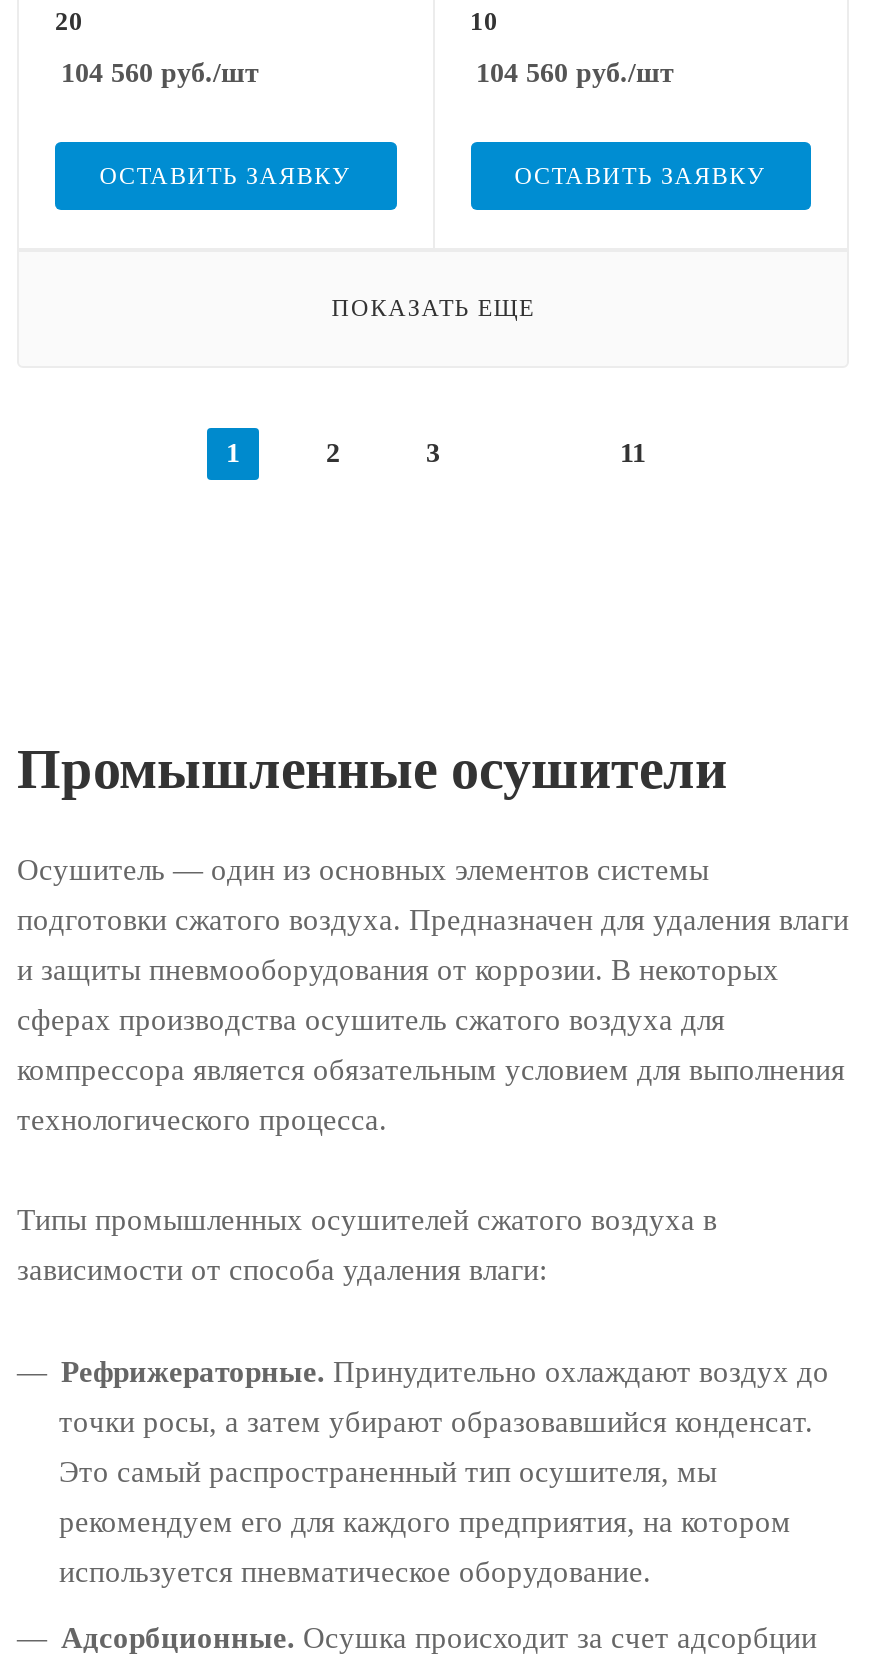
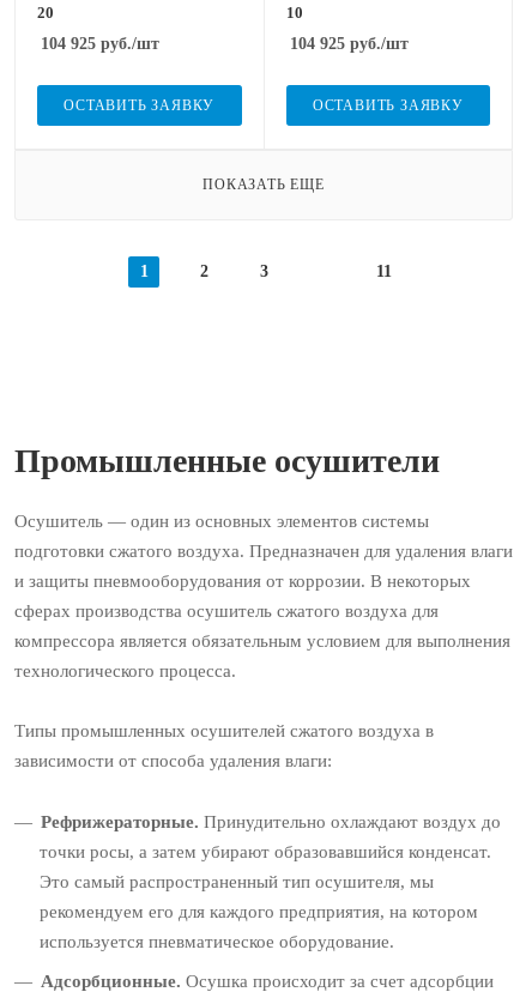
- 104 560 руб./шт
+ 104 925 руб./шт

- 104 560 руб./шт
+ 104 925 руб./шт
